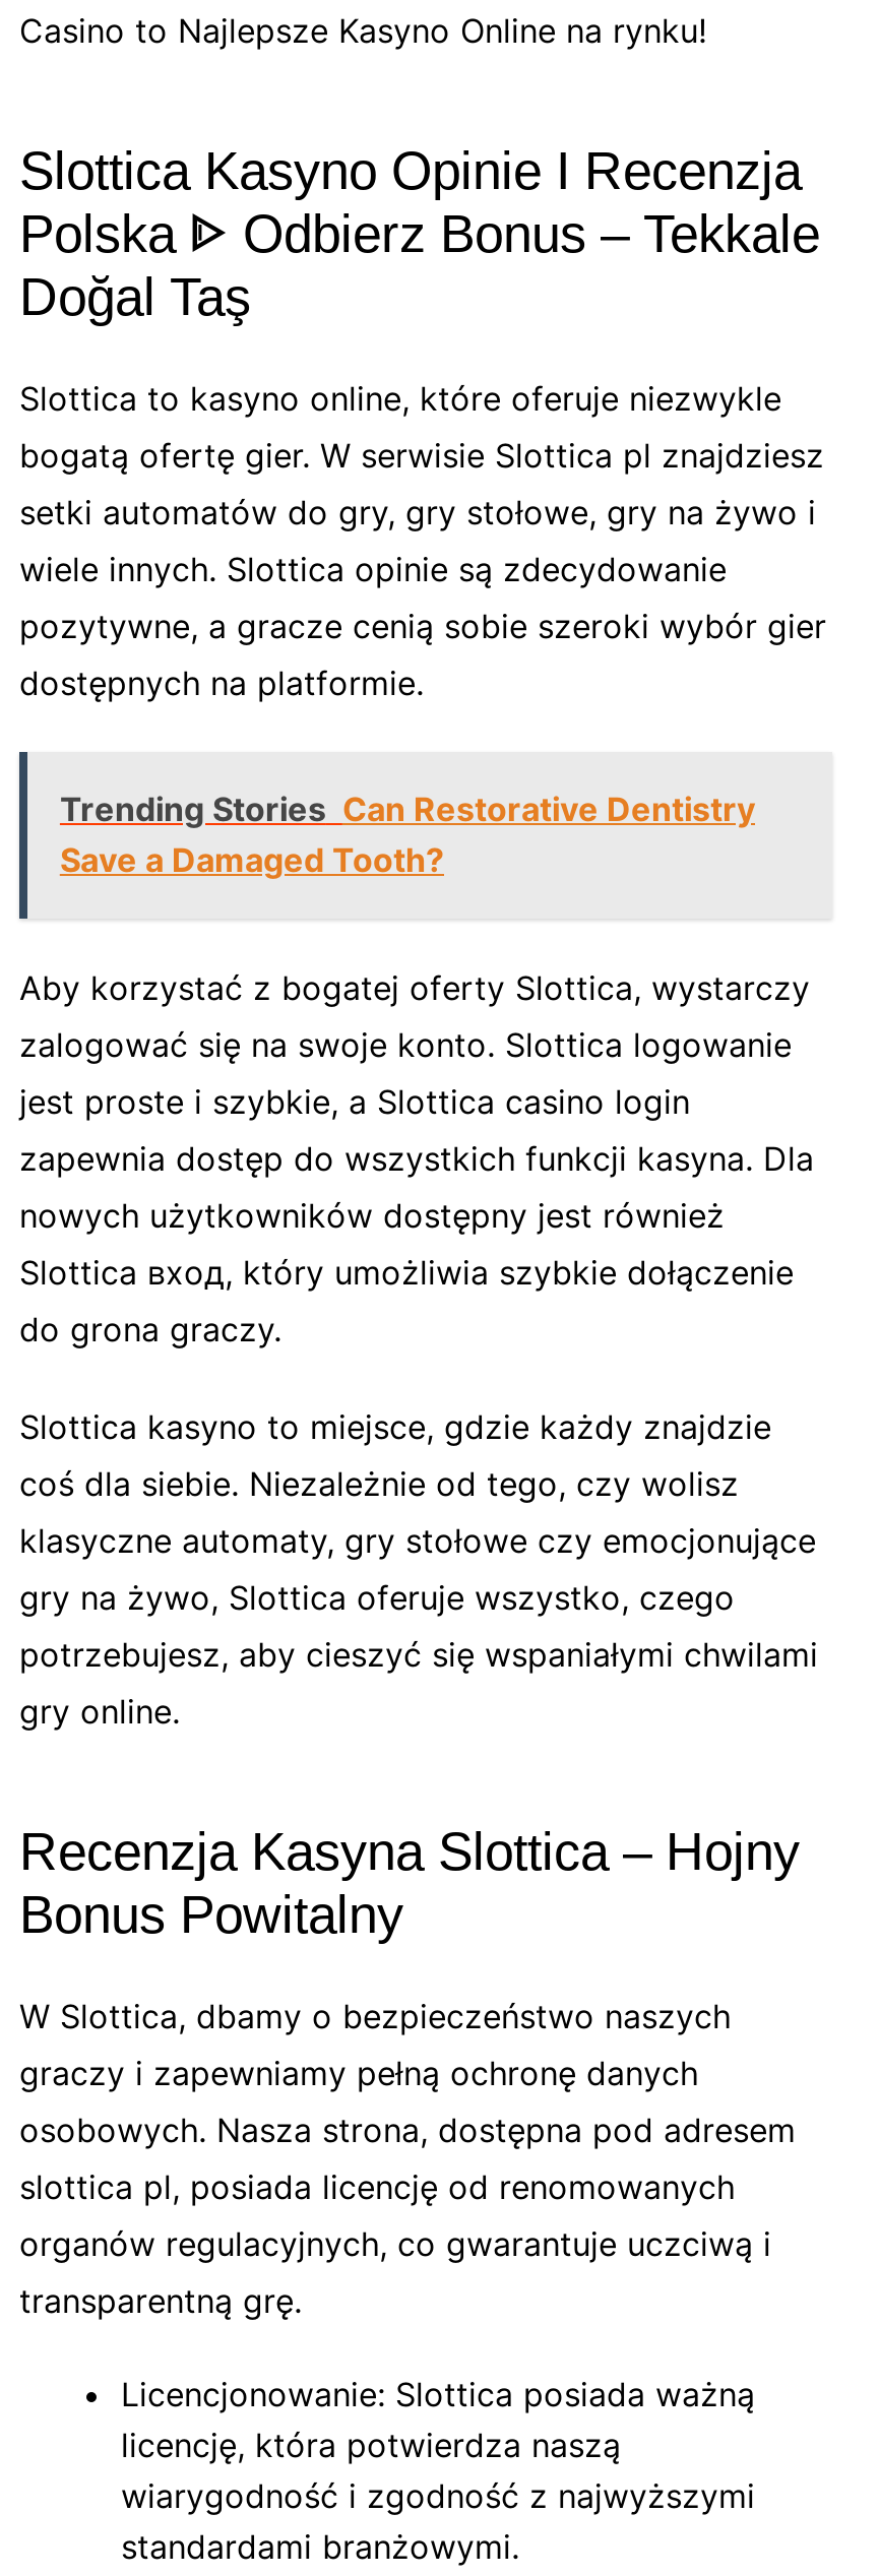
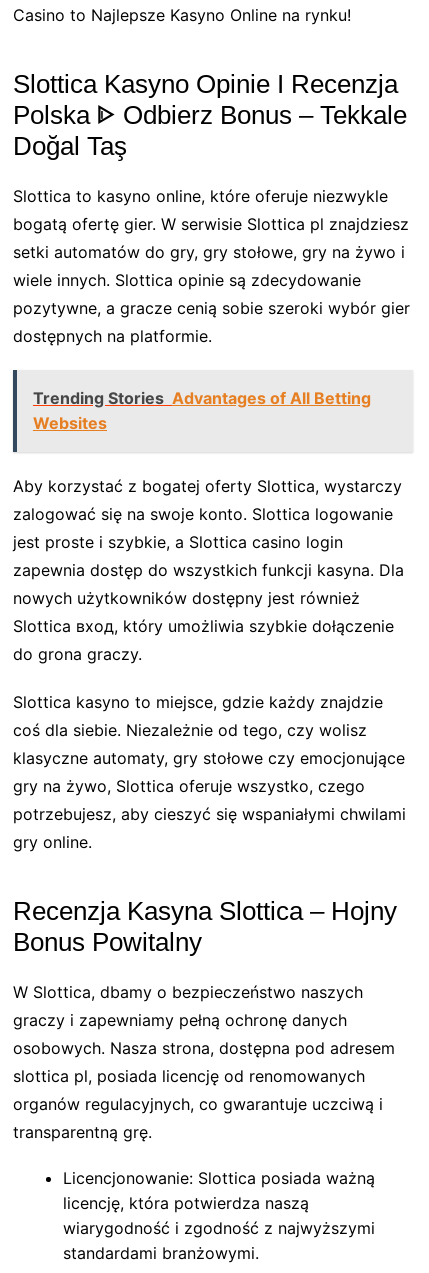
- Trending Stories Can Restorative Dentistry
- Save a Damaged Tooth?
+ Trending Stories Advantages of All Betting
+ Websites
